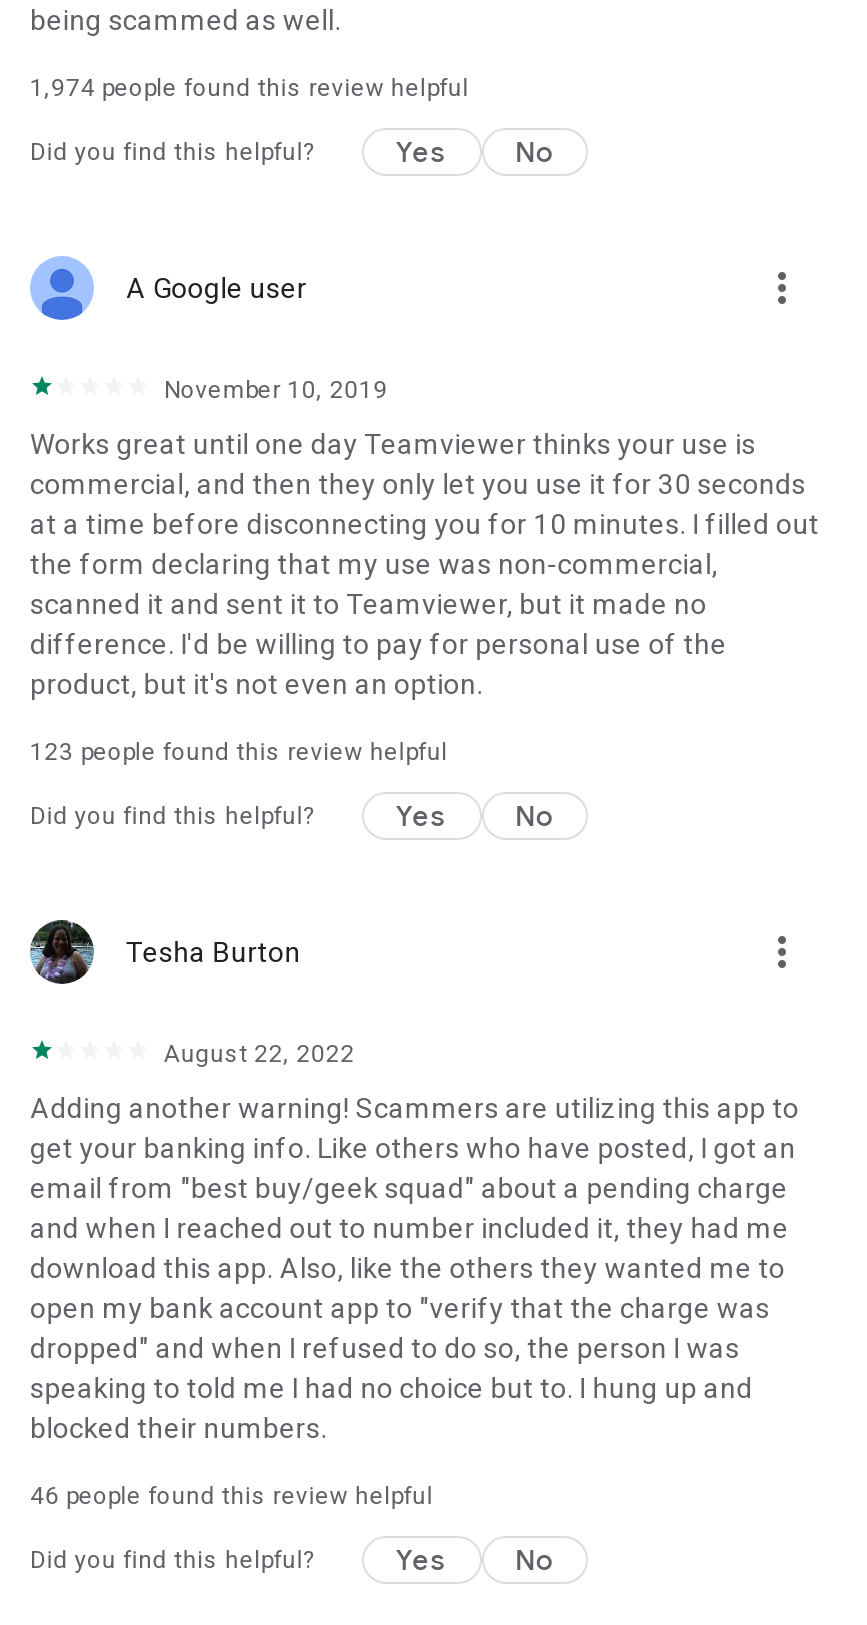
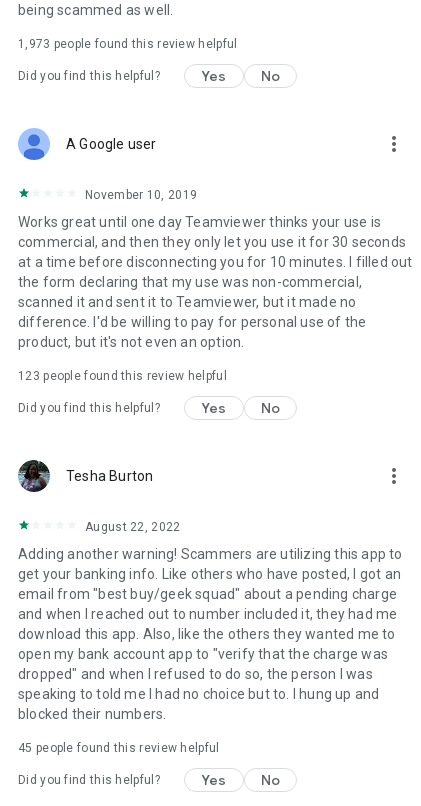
- 1,974 people found this review helpful
+ 1,973 people found this review helpful

- 46 people found this review helpful
+ 45 people found this review helpful
